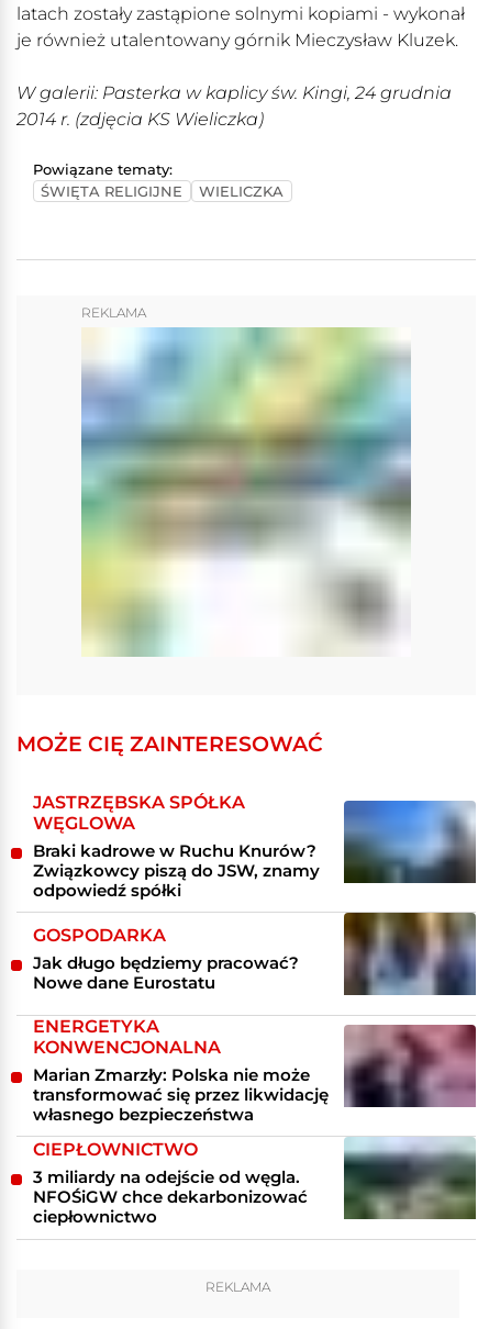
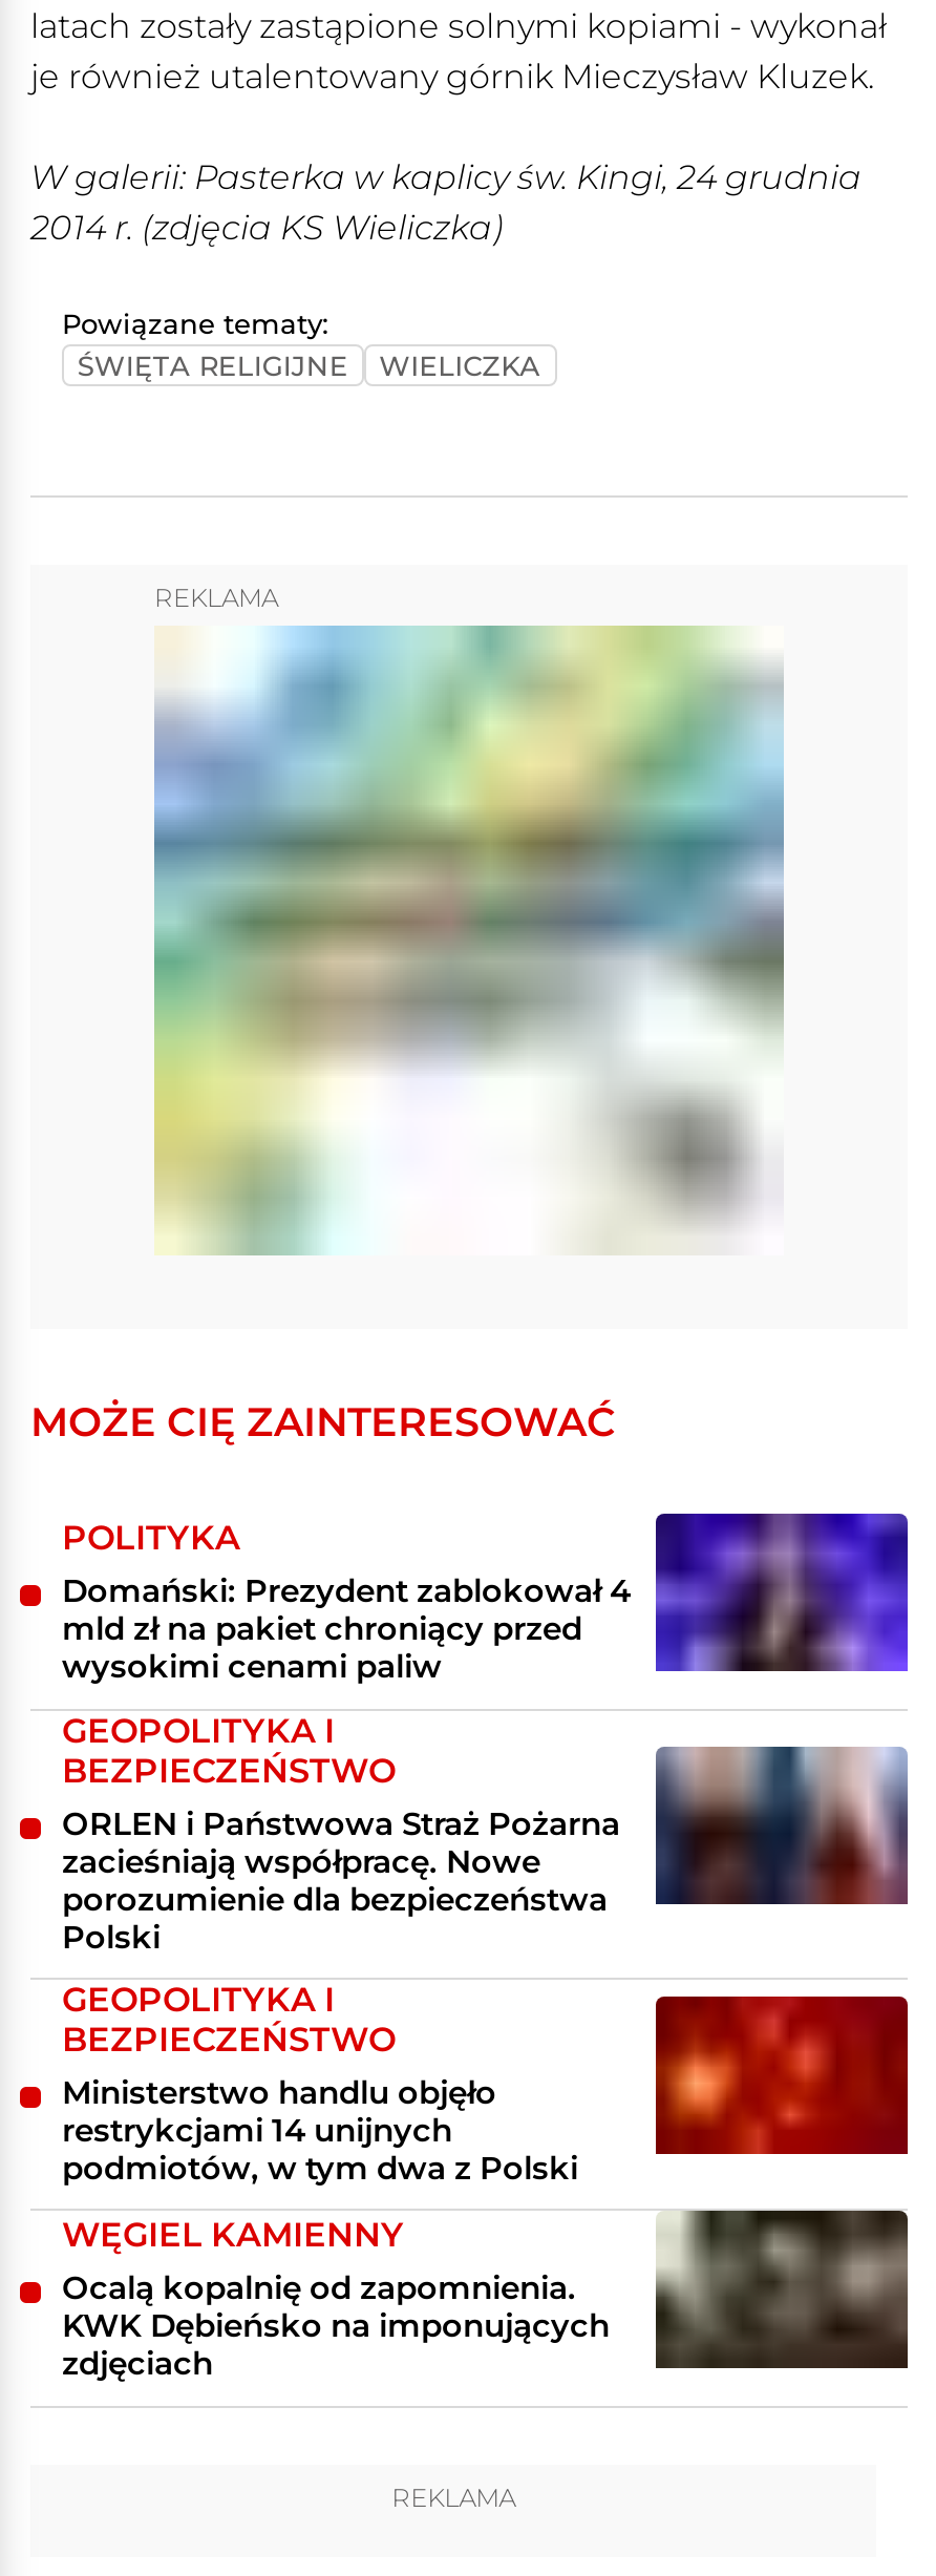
- [image]
- JASTRZĘBSKA SPÓŁKA
- WĘGLOWA
- Braki kadrowe w Ruchu Knurów?
- Związkowcy piszą do JSW, znamy
- odpowiedź spółki
+ [image]
+ POLITYKA
+ Domański: Prezydent zablokował 4
+ mld zł na pakiet chroniący przed
+ wysokimi cenami paliw

- [image]
- GOSPODARKA
- Jak długo będziemy pracować?
- Nowe dane Eurostatu
+ [image]
+ GEOPOLITYKA I
+ BEZPIECZEŃSTWO
+ ORLEN i Państwowa Straż Pożarna
+ zacieśniają współpracę. Nowe
+ porozumienie dla bezpieczeństwa
+ Polski

- [image]
- ENERGETYKA
- KONWENCJONALNA
- Marian Zmarzły: Polska nie może
- transformować się przez likwidację
- własnego bezpieczeństwa
+ [image]
+ GEOPOLITYKA I
+ BEZPIECZEŃSTWO
+ Ministerstwo handlu objęło
+ restrykcjami 14 unijnych
+ podmiotów, w tym dwa z Polski

- [image]
- CIEPŁOWNICTWO
- 3 miliardy na odejście od węgla.
- NFOŚiGW chce dekarbonizować
- ciepłownictwo
+ [image]
+ WĘGIEL KAMIENNY
+ Ocalą kopalnię od zapomnienia.
+ KWK Dębieńsko na imponujących
+ zdjęciach
